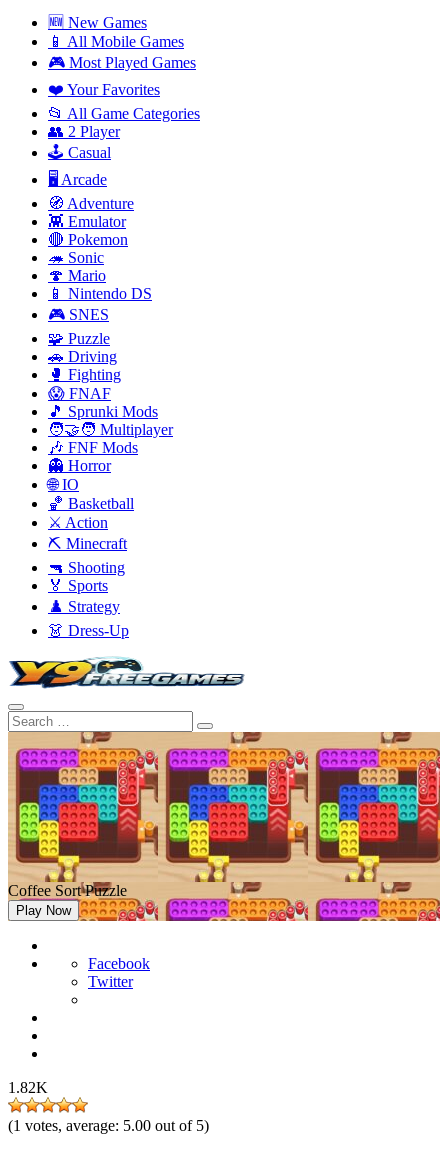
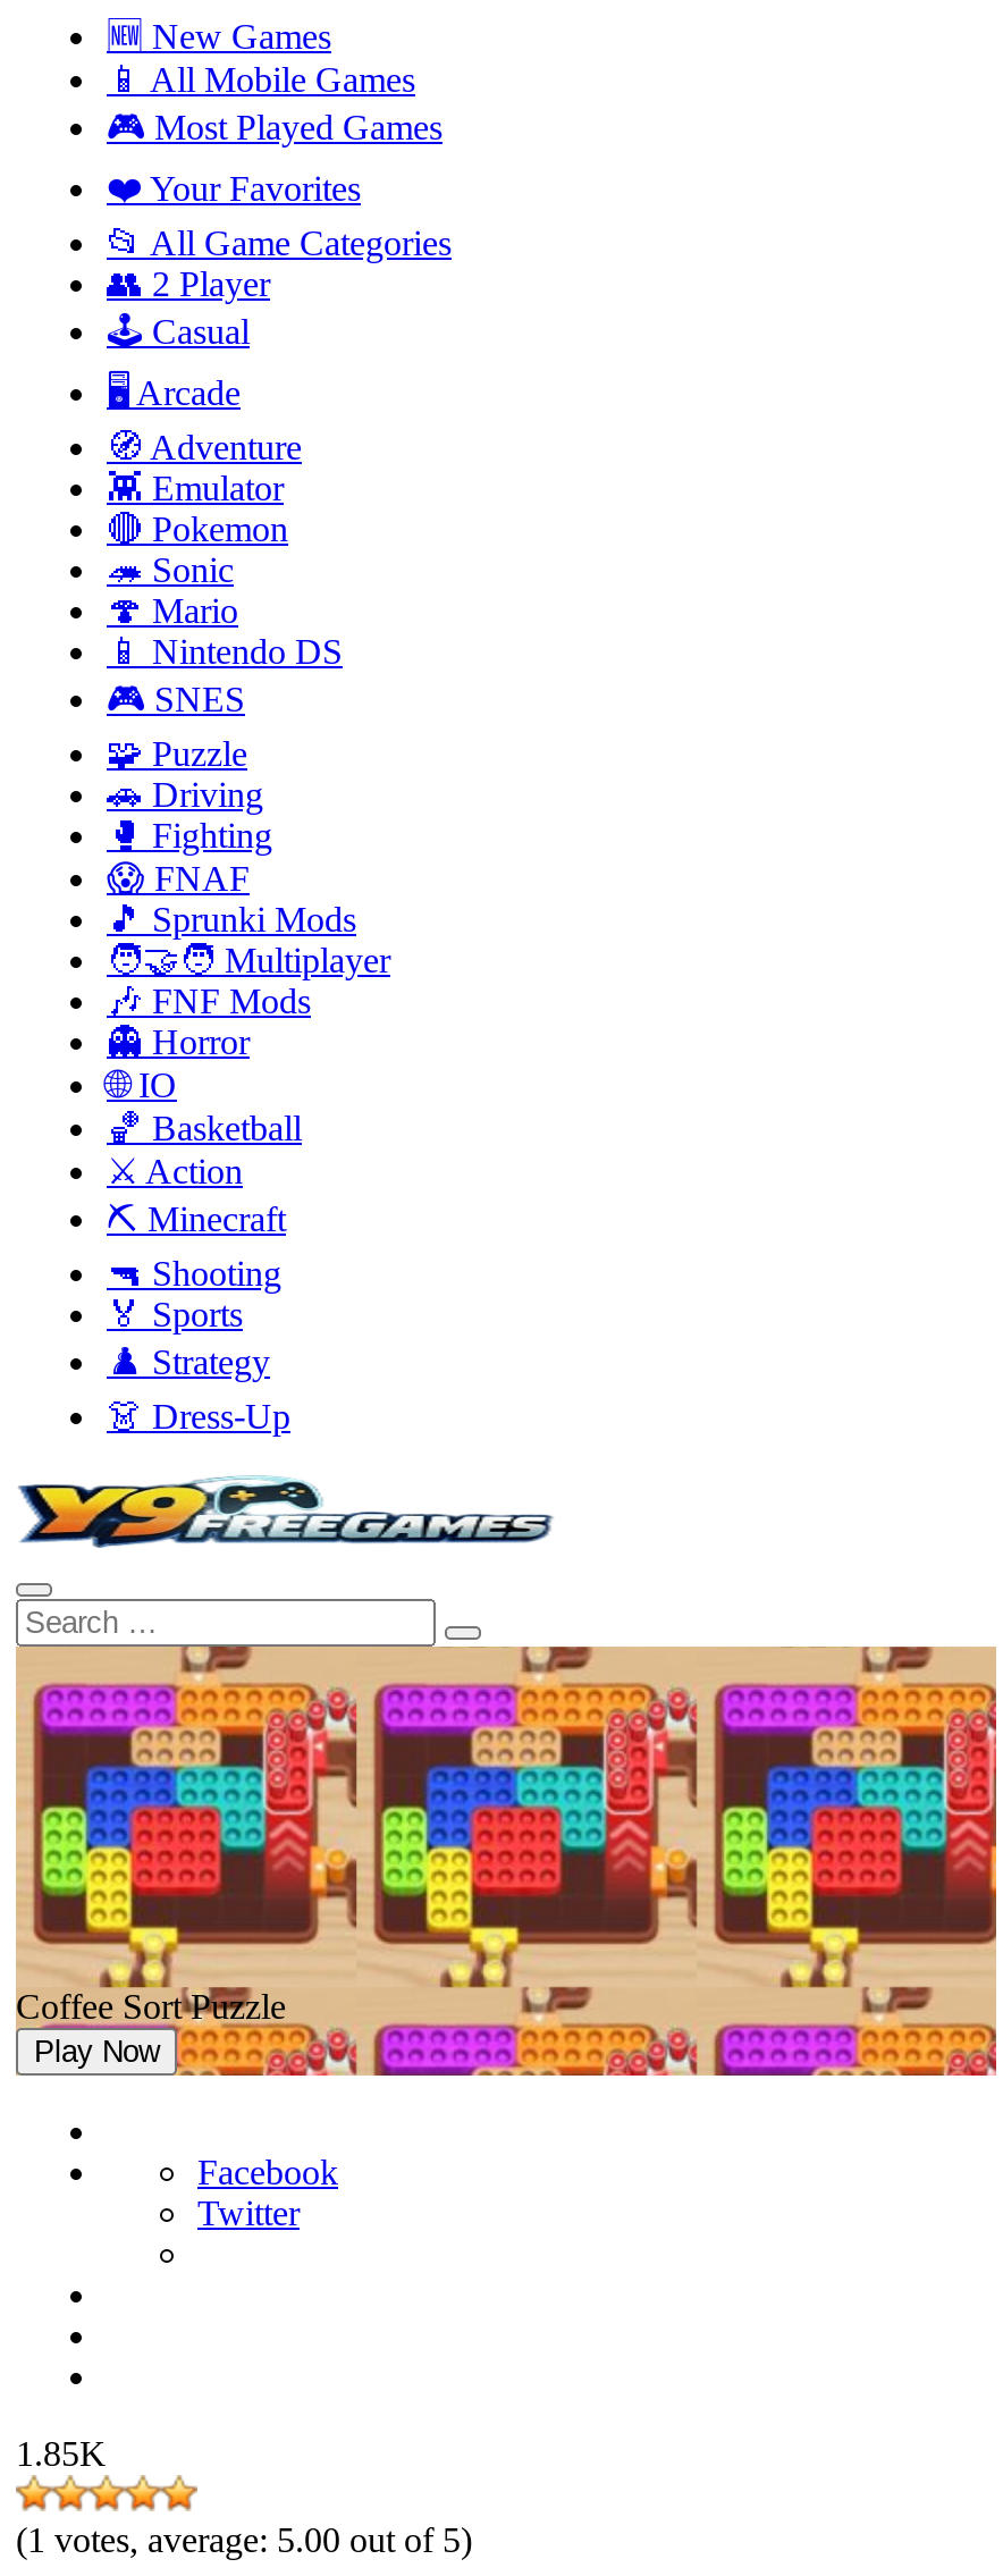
- 1.82K
+ 1.85K
